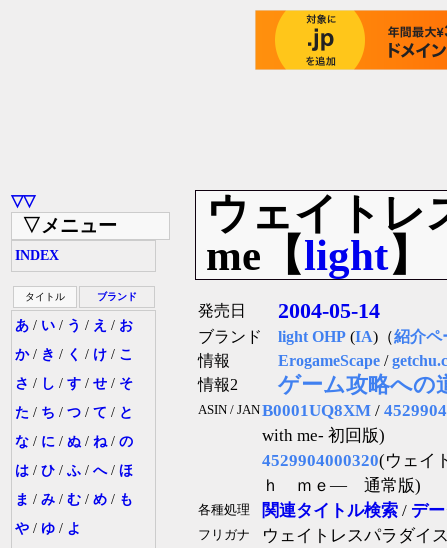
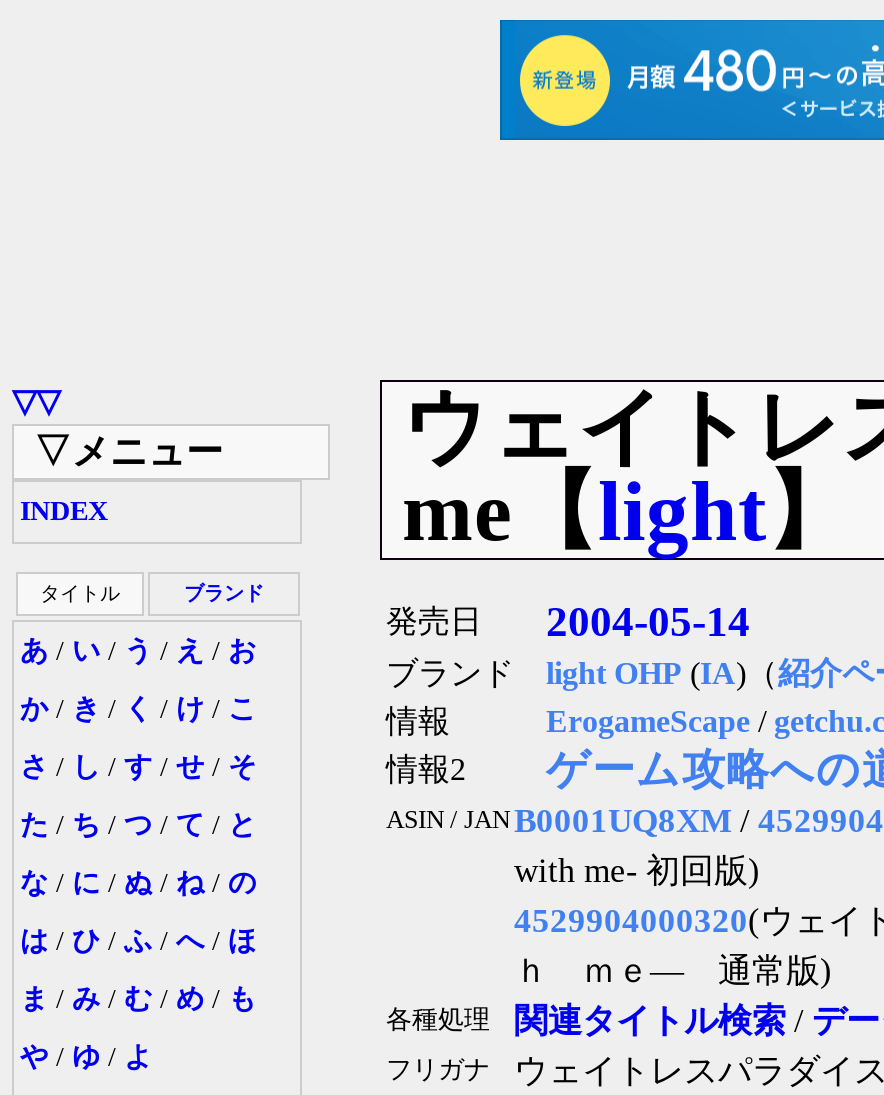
- [image]
+ [image]
